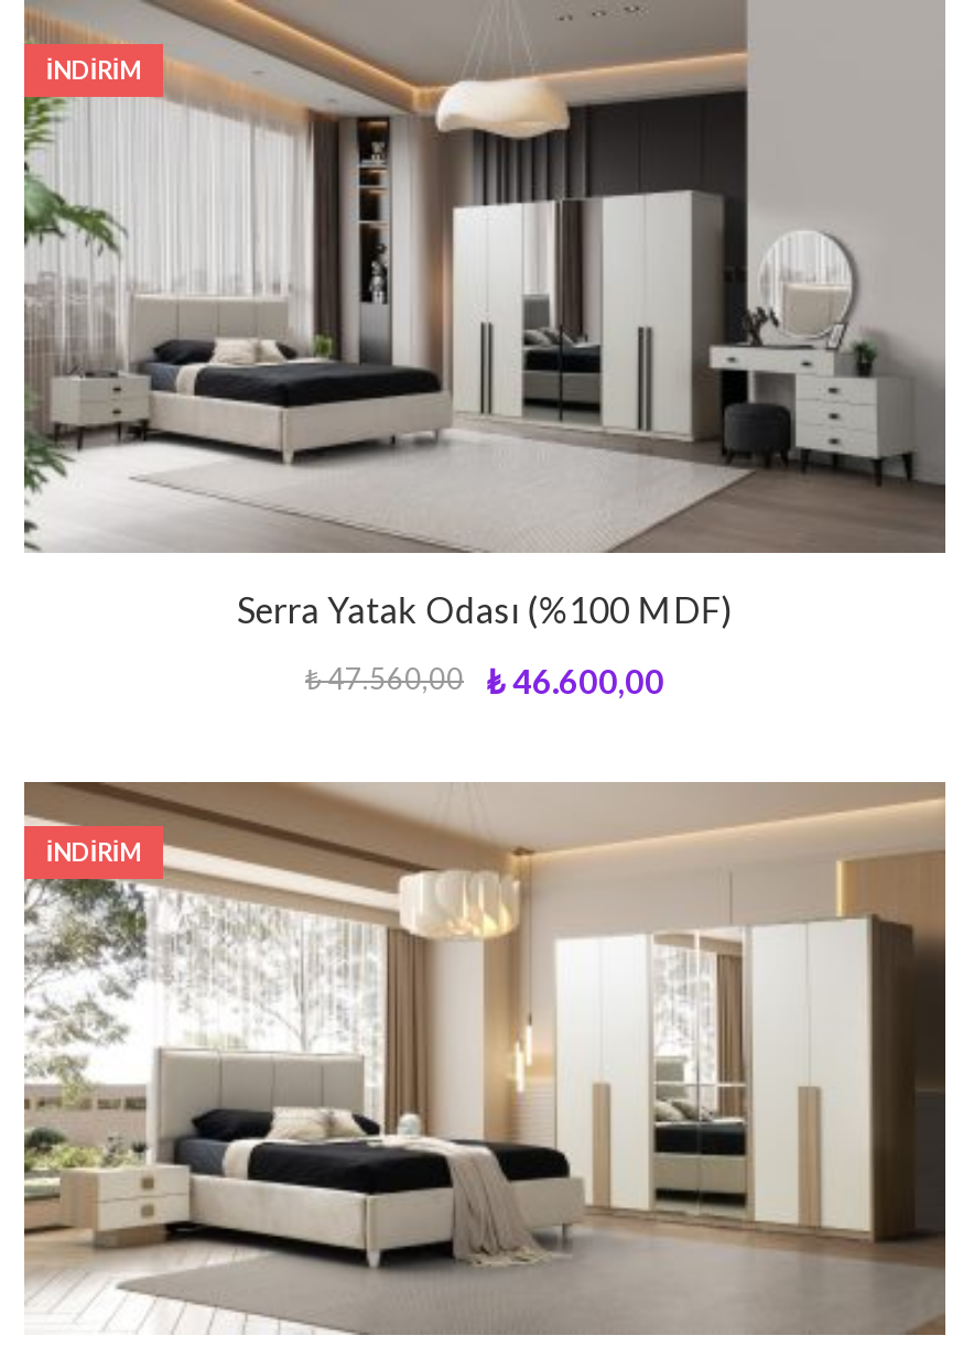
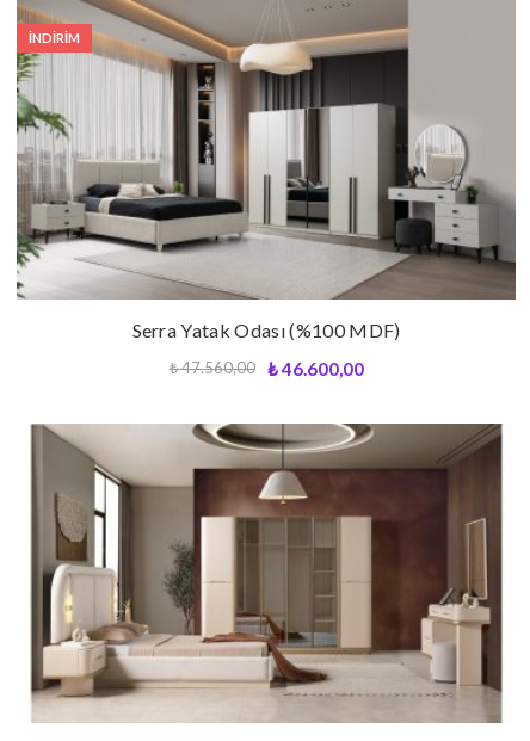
- [image]
+ [image]

- İNDIRIM
